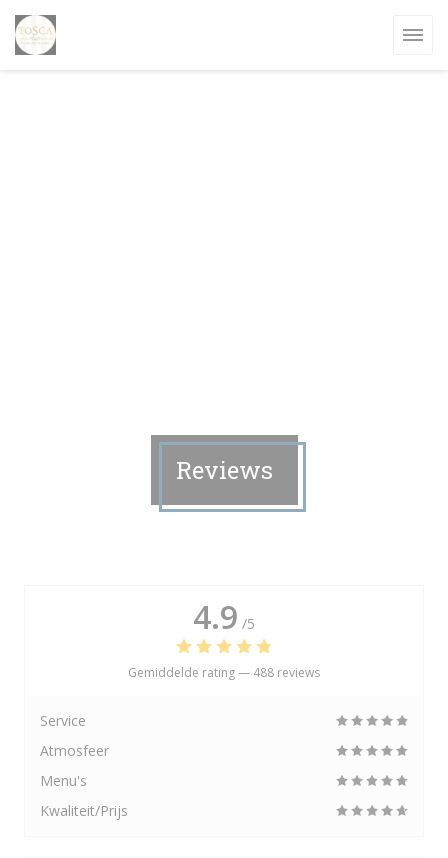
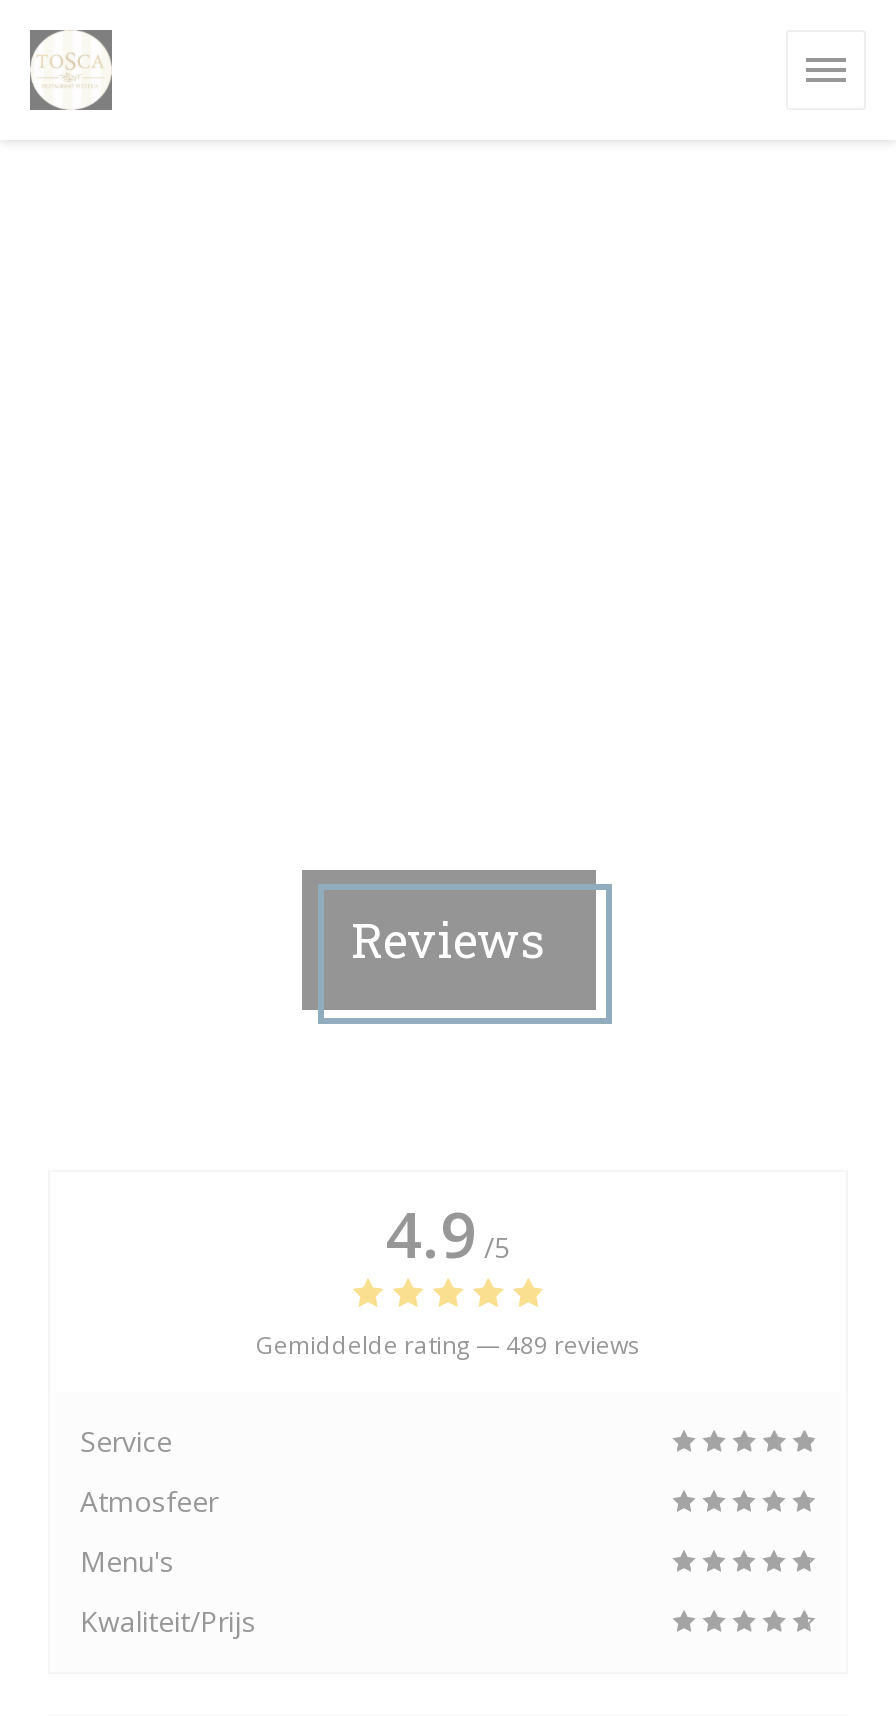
- Gemiddelde rating — 488 reviews
+ Gemiddelde rating — 489 reviews
